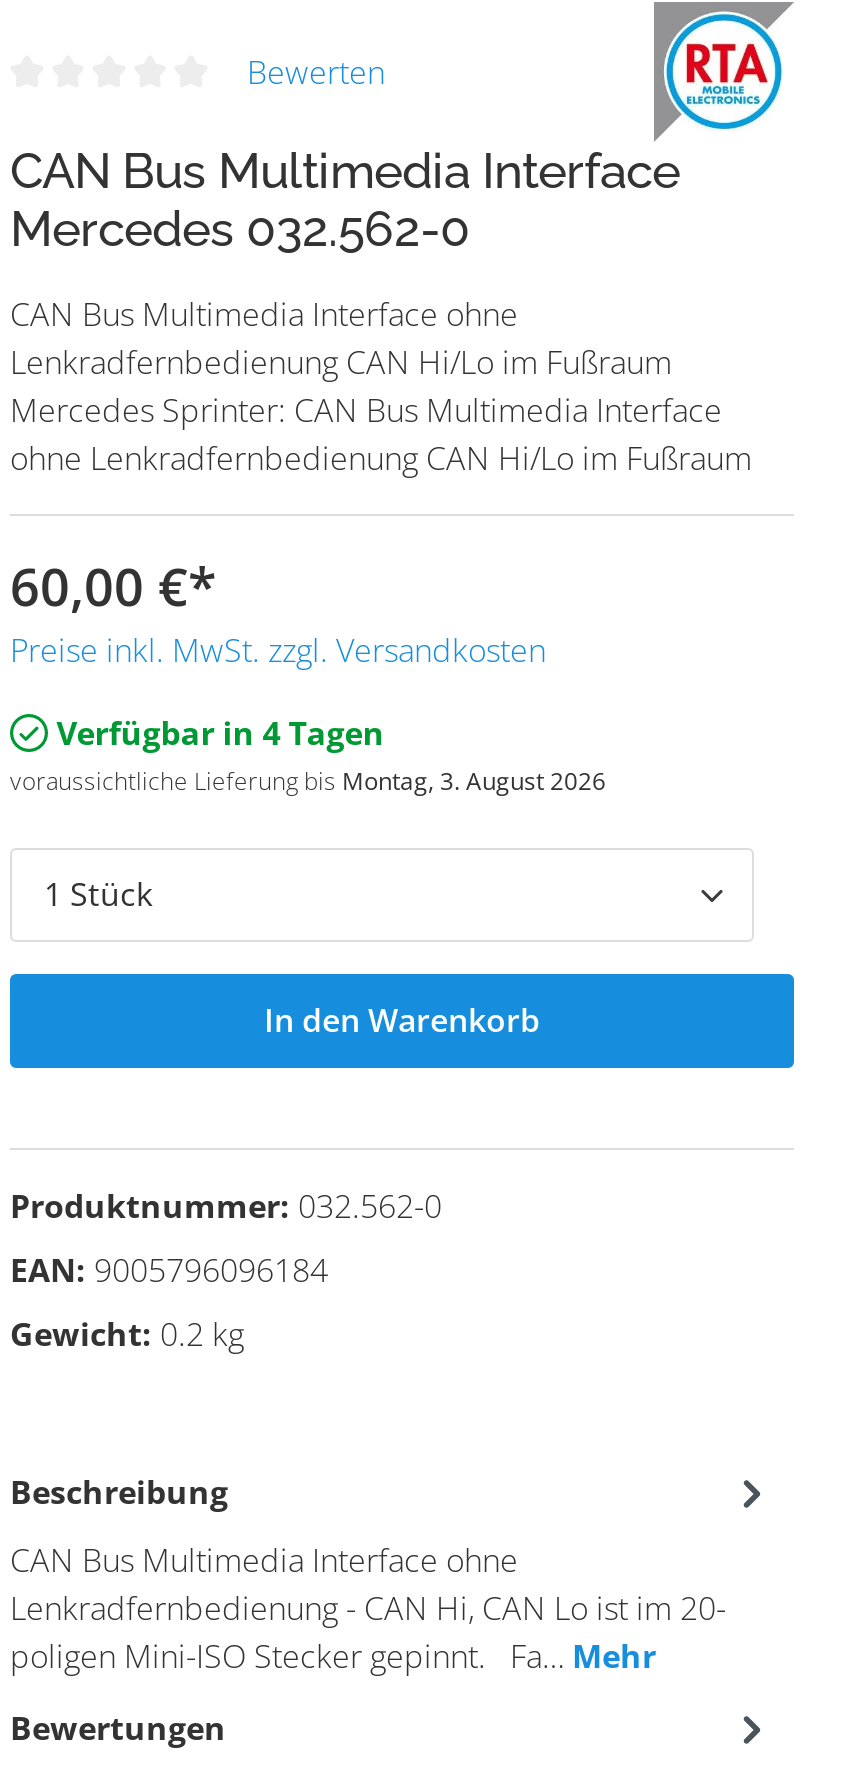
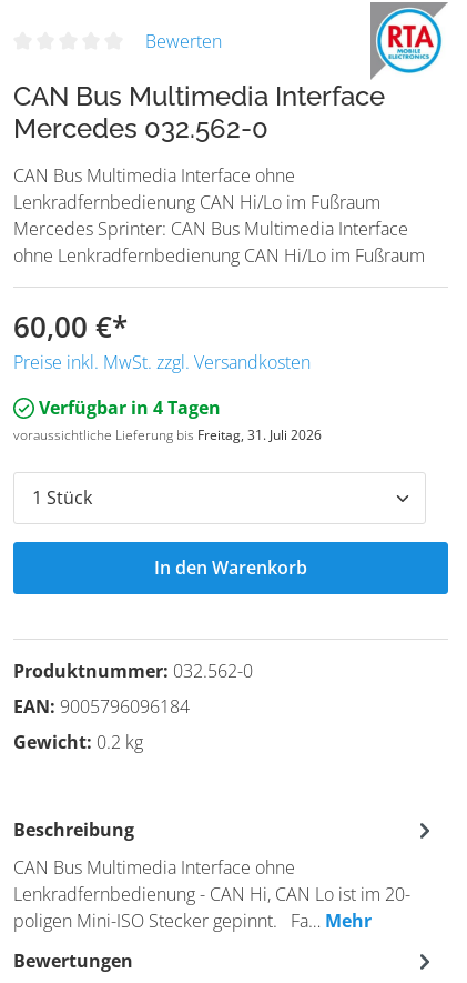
- voraussichtliche Lieferung bis Montag, 3. August 2026
+ voraussichtliche Lieferung bis Freitag, 31. Juli 2026
